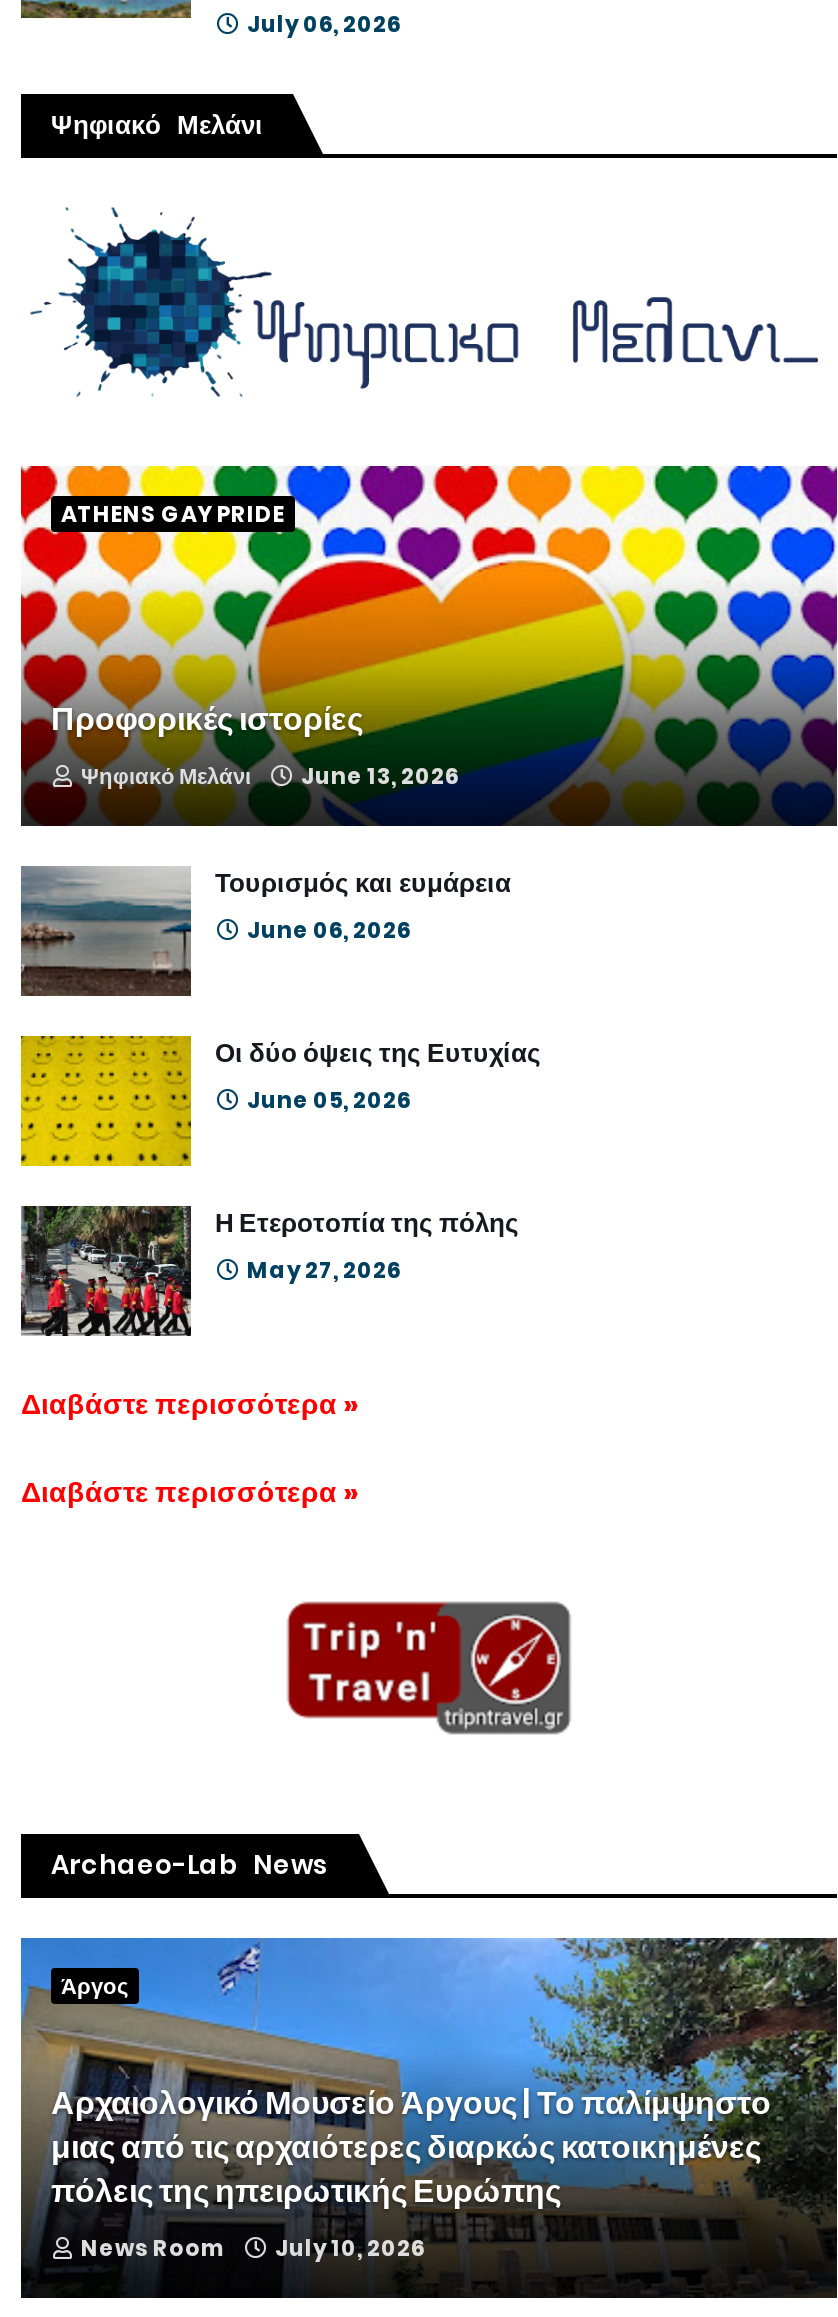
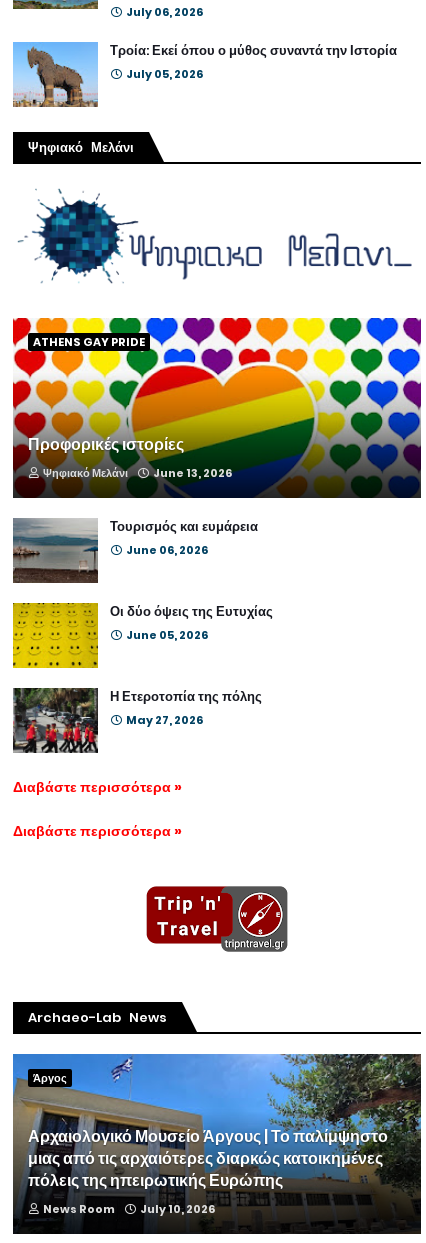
+ [image]
+ Τροία: Εκεί όπου ο μύθος συναντά την Ιστορία
+ July 05, 2026
